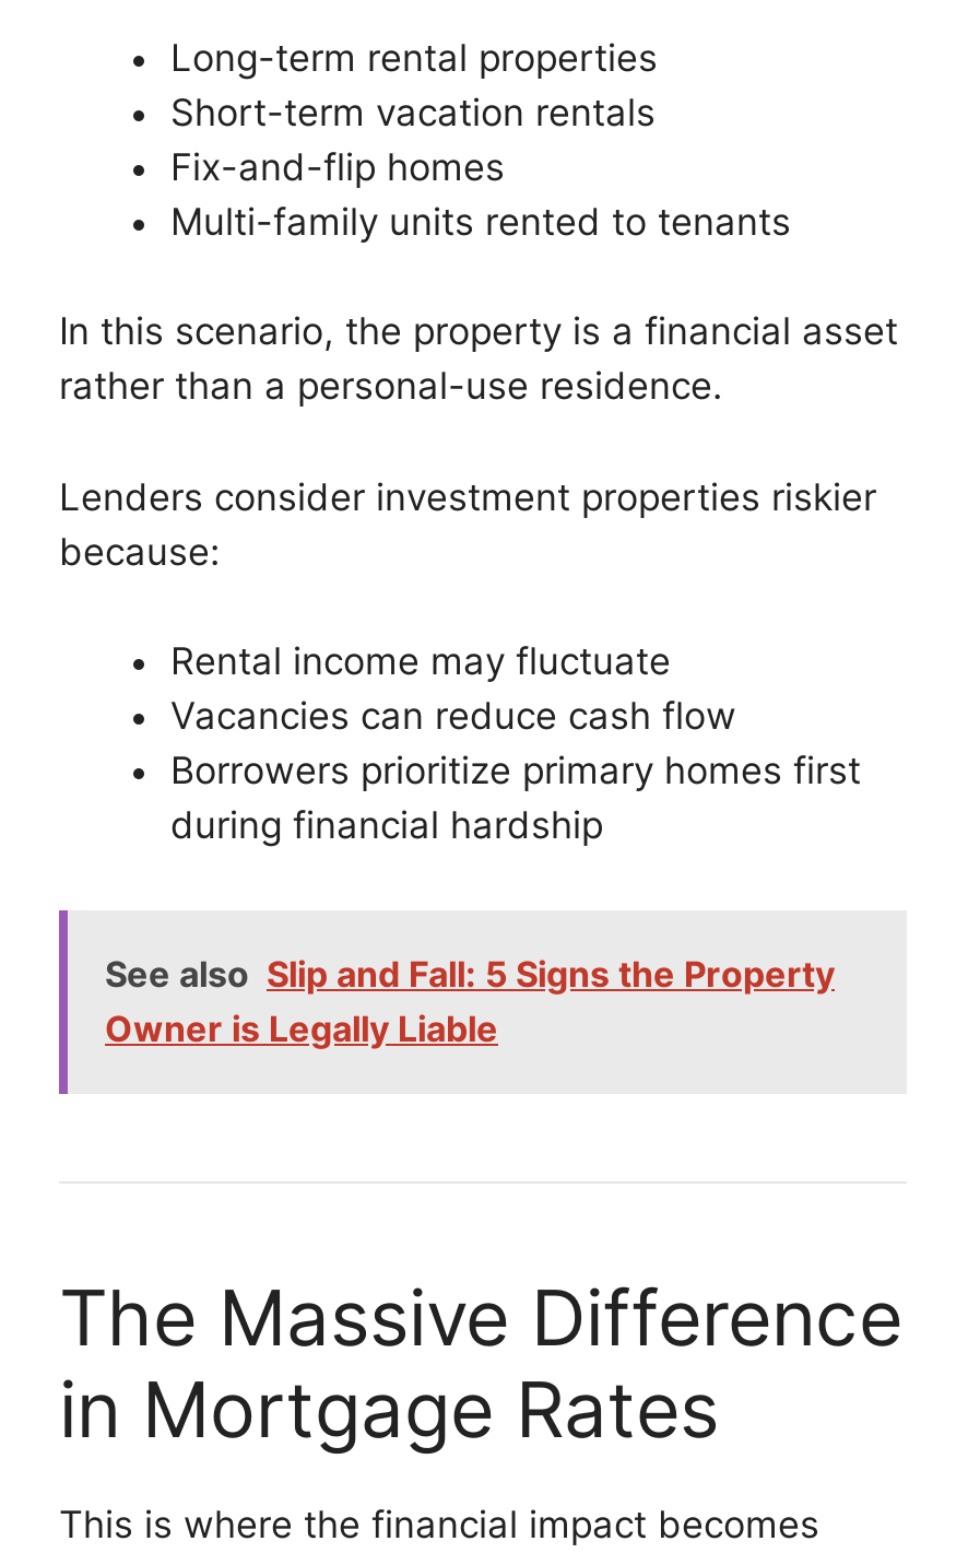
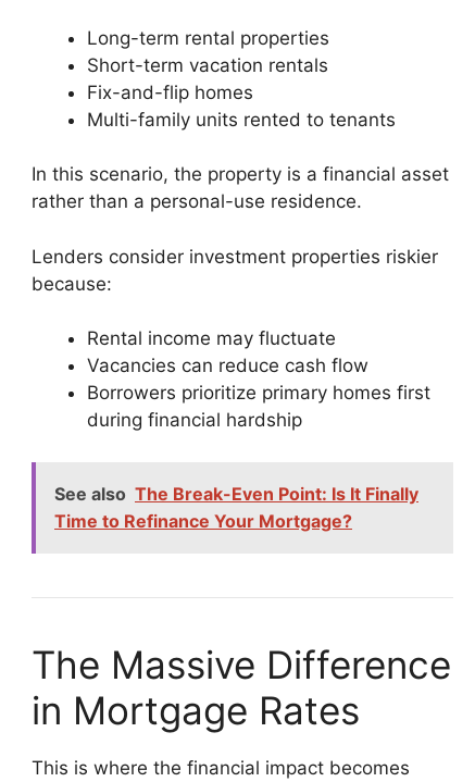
- See also Slip and Fall: 5 Signs the Property
- Owner is Legally Liable
+ See also The Break-Even Point: Is It Finally
+ Time to Refinance Your Mortgage?
